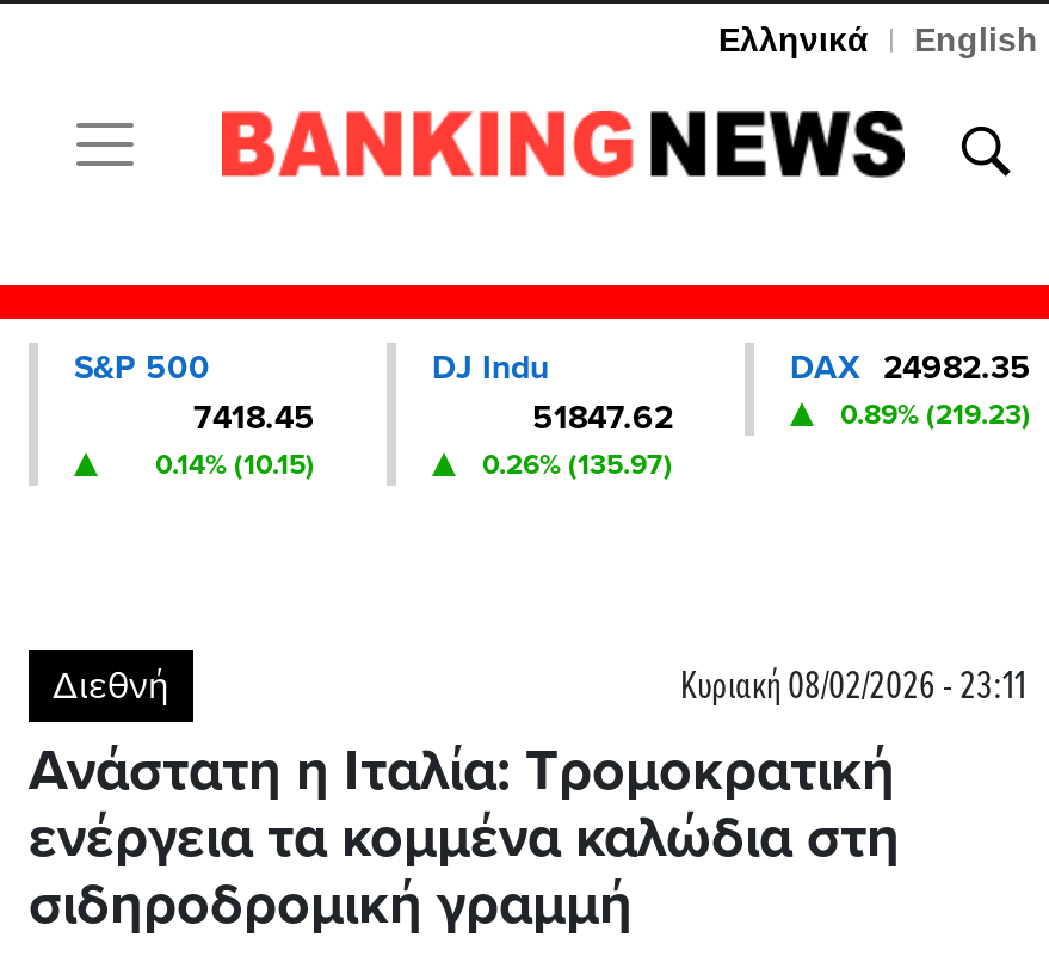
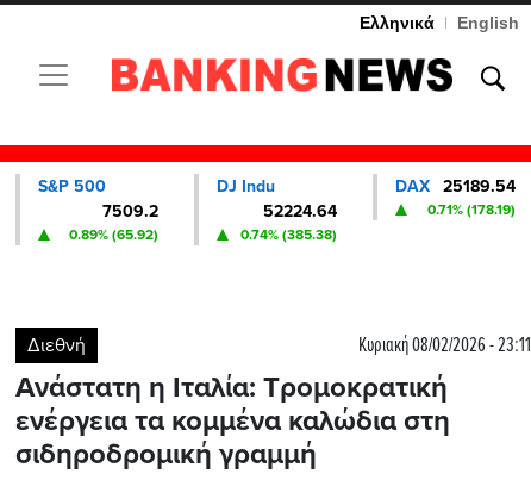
- DAX 24982.35
- 0.89% (219.23)
+ DAX
+ 25189.54
+ 0.71% (178.19)

- 7418.45
+ 7509.2

- 51847.62
- 0.26% (135.97)
+ 52224.64
+ 0.74% (385.38)

- 0.14% (10.15)
+ 0.89% (65.92)
